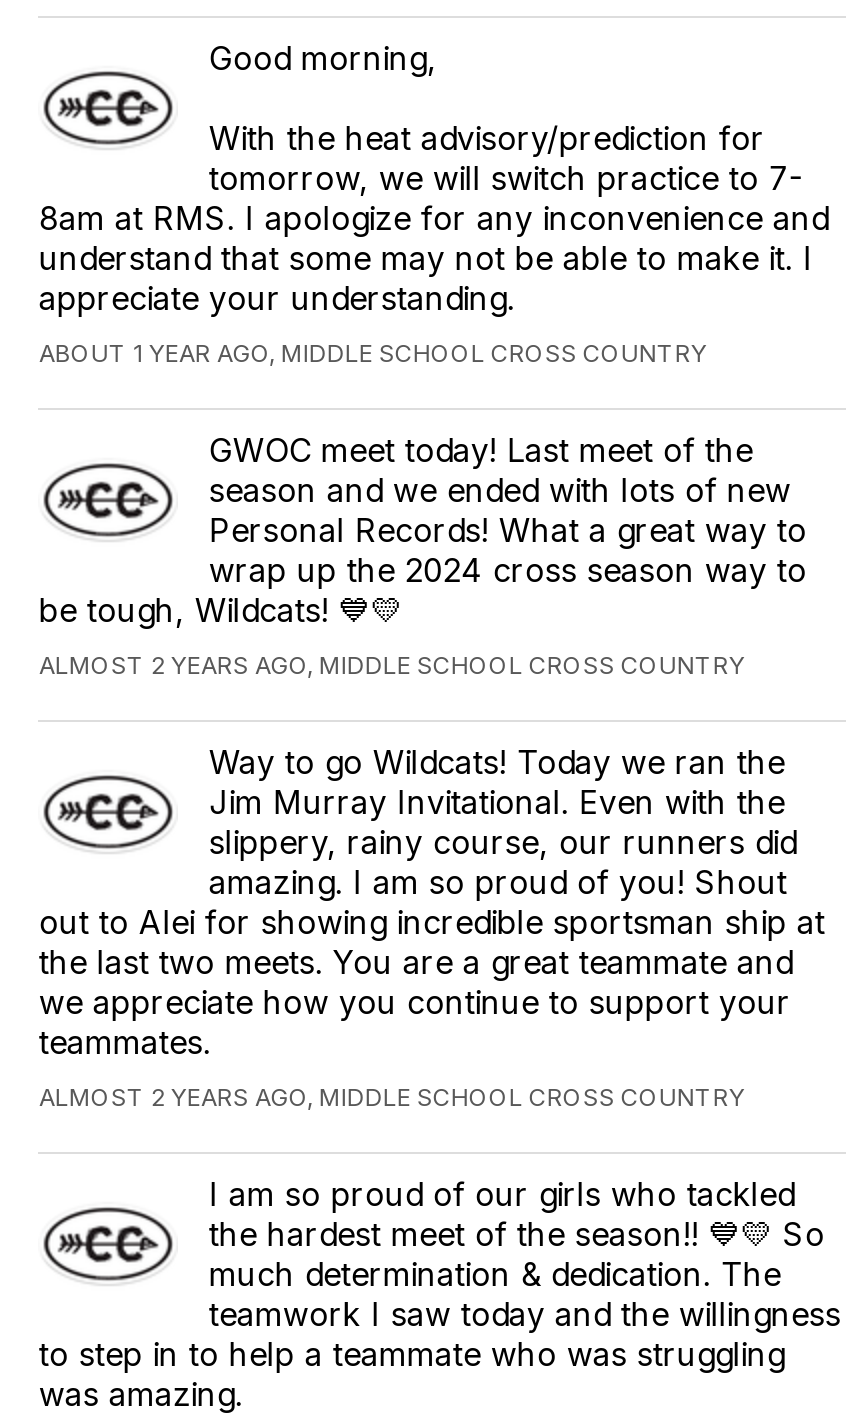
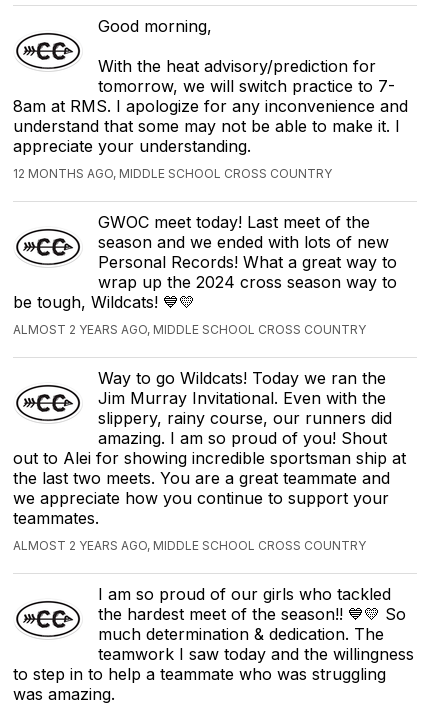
- ABOUT 1 YEAR AGO, MIDDLE SCHOOL CROSS COUNTRY
+ 12 MONTHS AGO, MIDDLE SCHOOL CROSS COUNTRY
